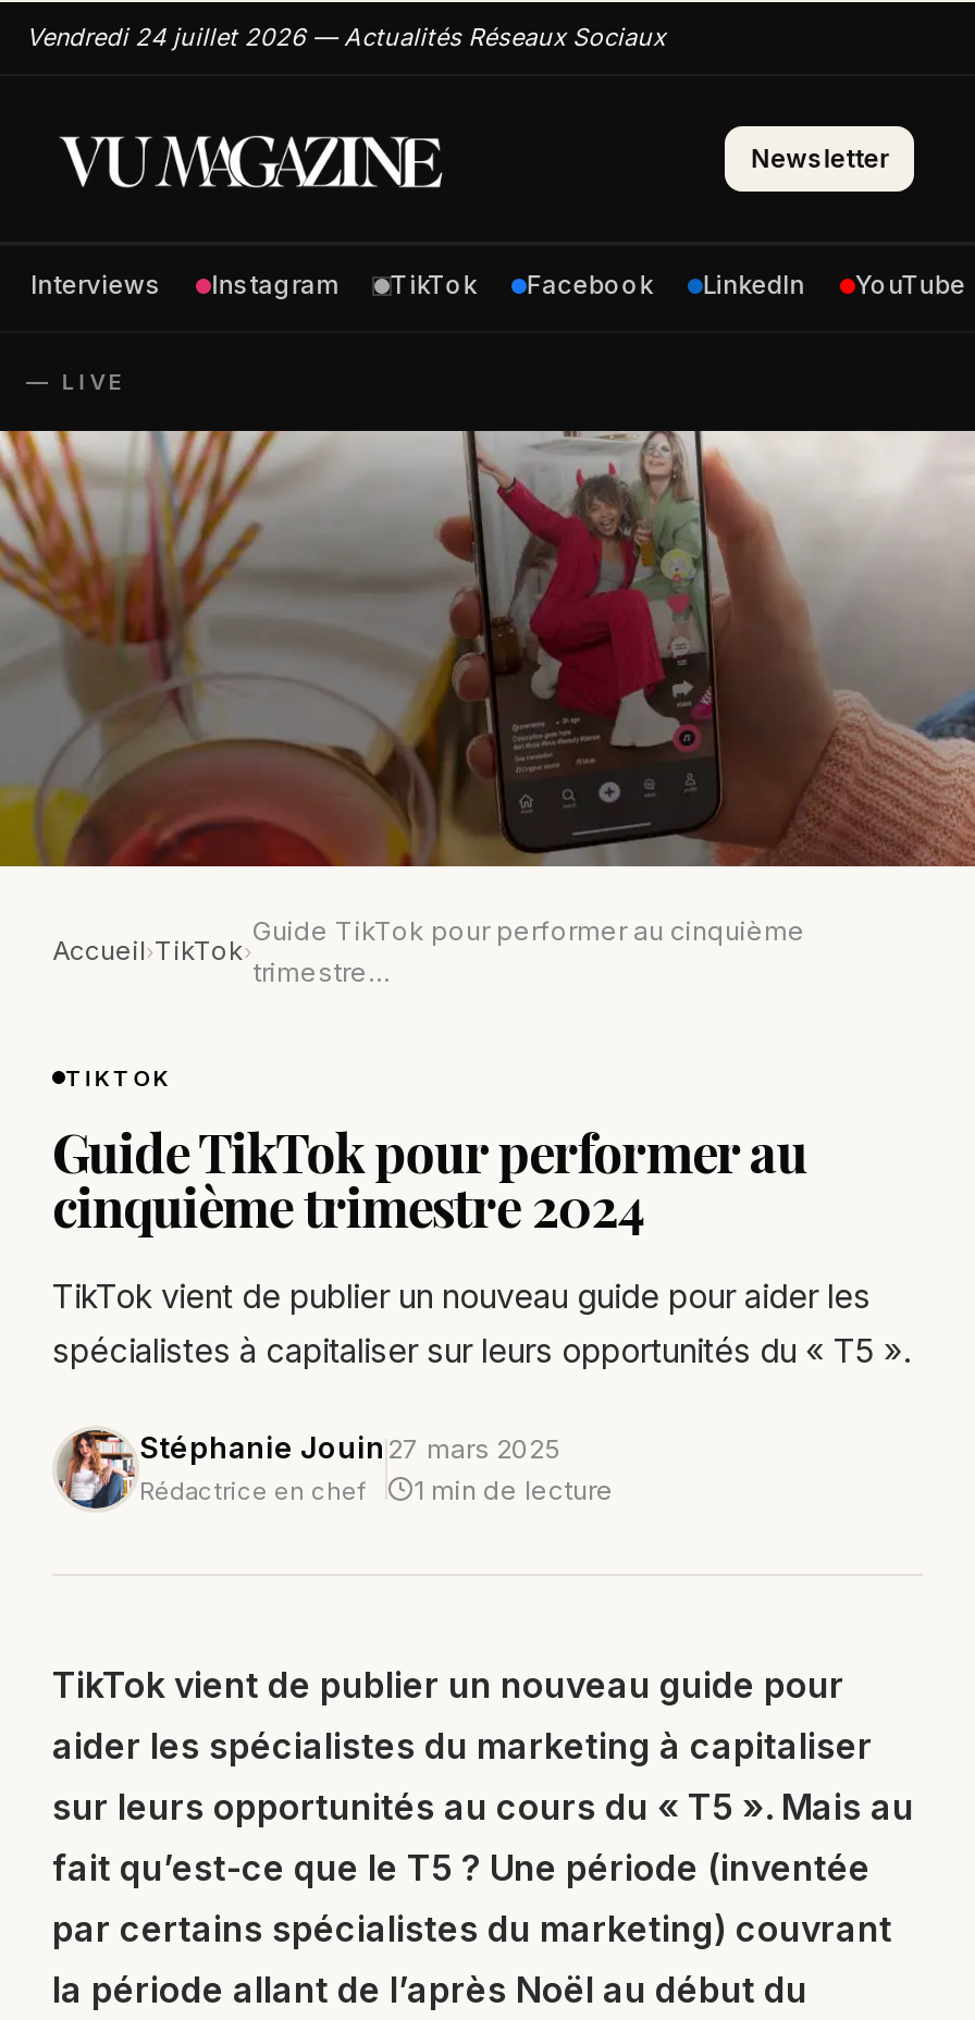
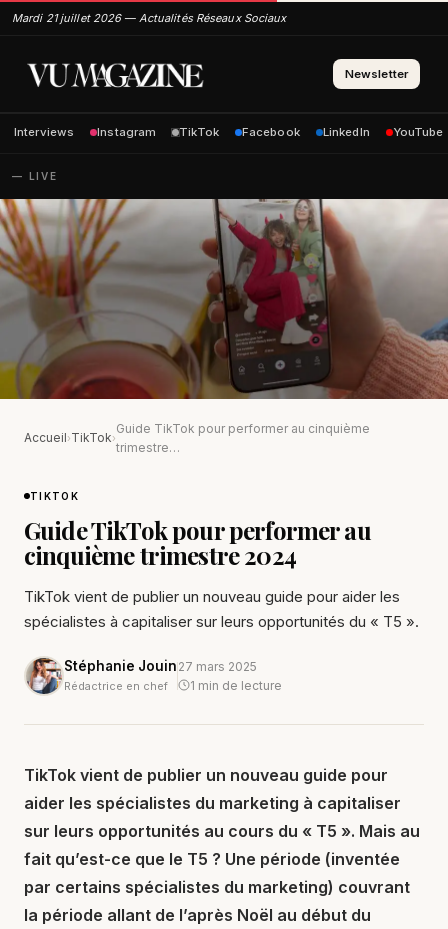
- Vendredi 24 juillet 2026 — Actualités Réseaux Sociaux
+ Mardi 21 juillet 2026 — Actualités Réseaux Sociaux
